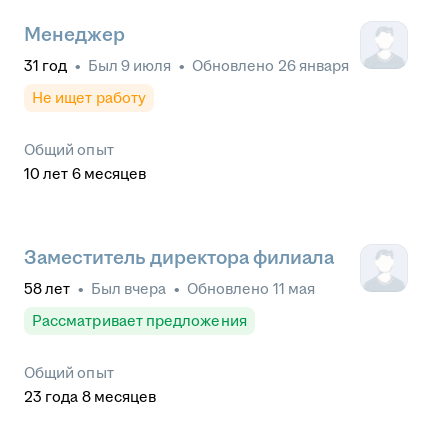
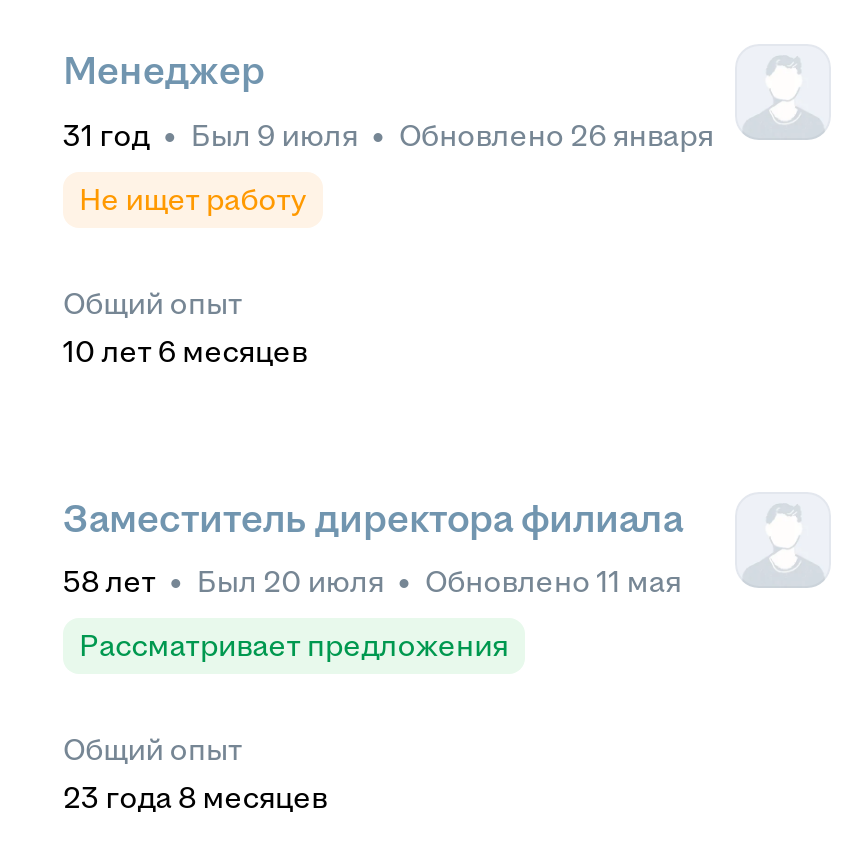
- 58 лет • Был вчера • Обновлено 11 мая
+ 58 лет • Был 20 июля • Обновлено 11 мая
